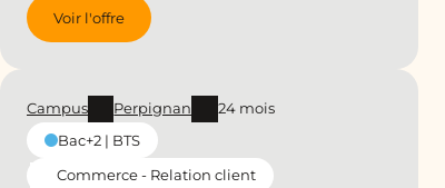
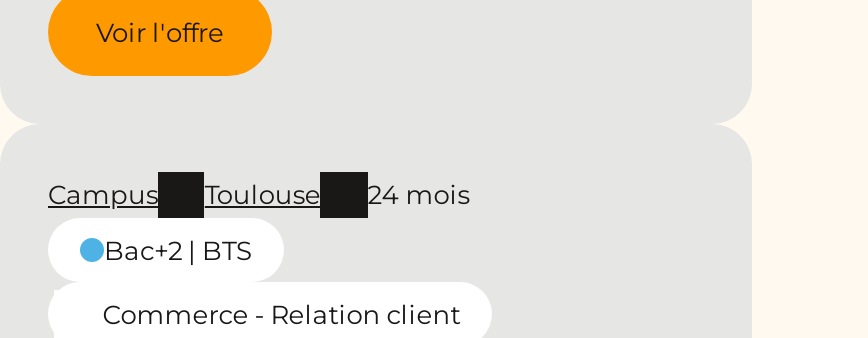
- Perpignan
+ Toulouse
